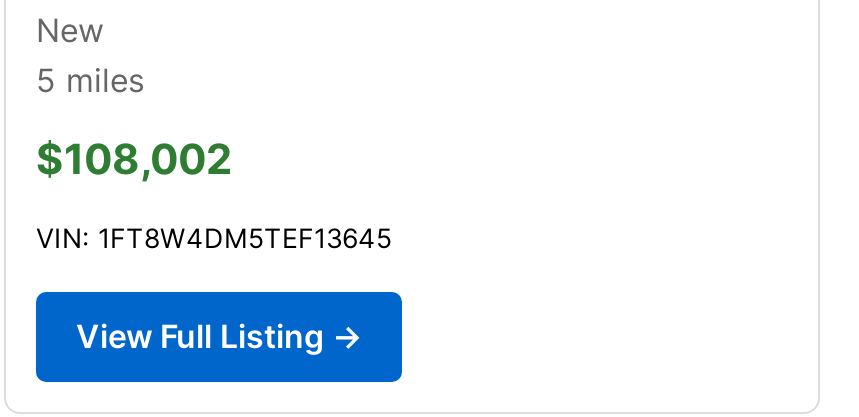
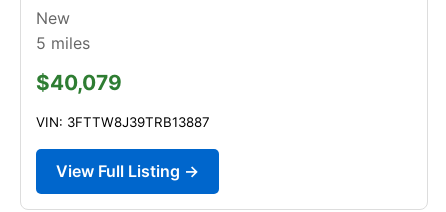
- $108,002
+ $40,079

- VIN: 1FT8W4DM5TEF13645
+ VIN: 3FTTW8J39TRB13887
